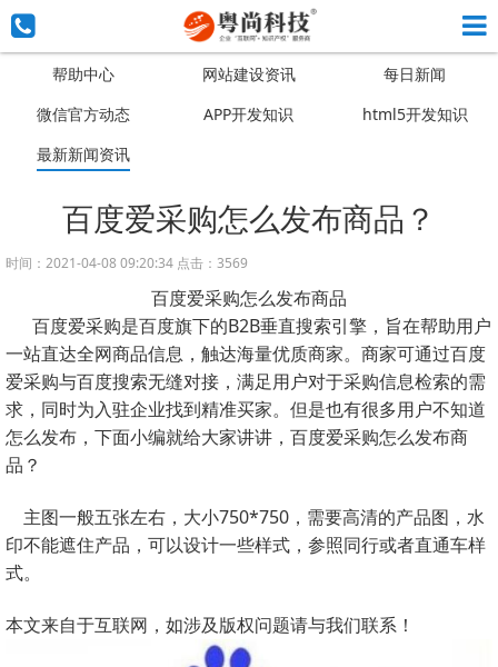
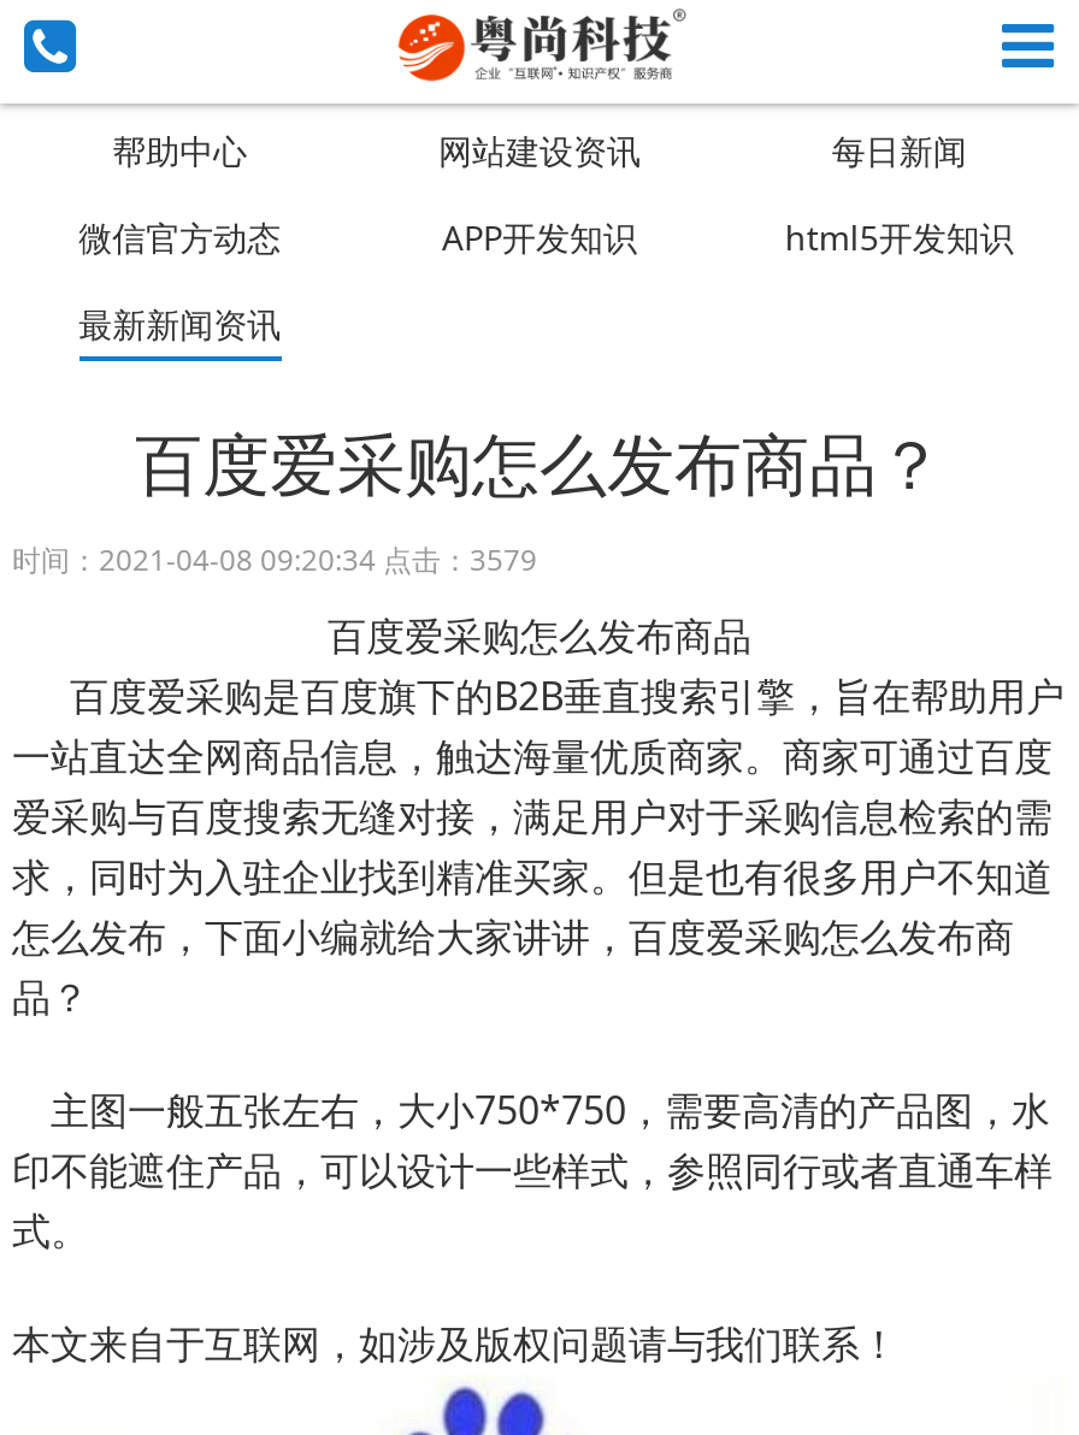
- 时间：2021-04-08 09:20:34 点击：3569
+ 时间：2021-04-08 09:20:34 点击：3579
